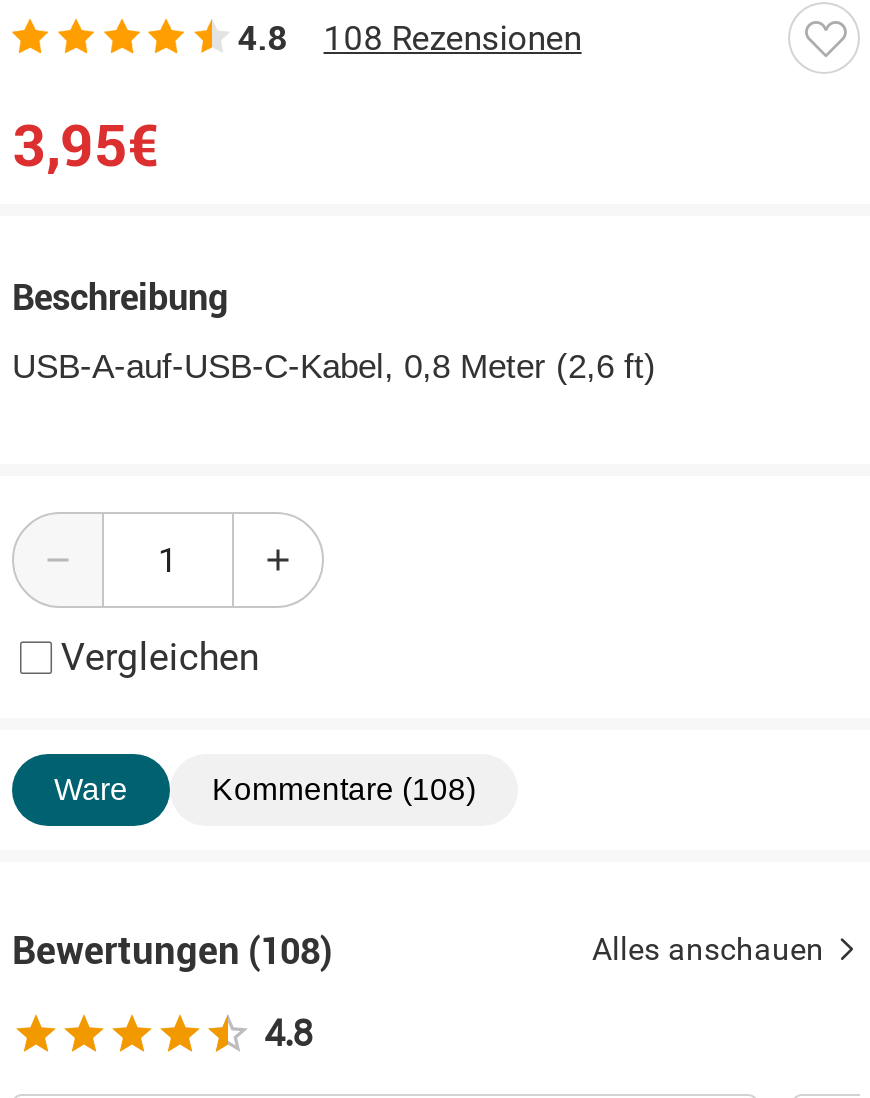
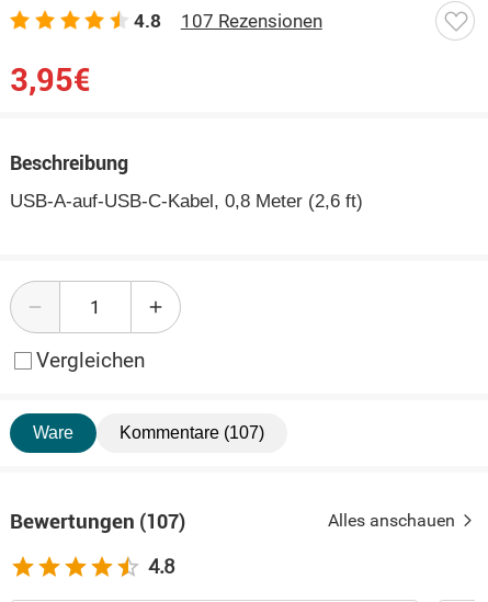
- 4.8 108 Rezensionen
+ 4.8 107 Rezensionen

- Kommentare (108)
+ Kommentare (107)

- Bewertungen (108)
+ Bewertungen (107)
